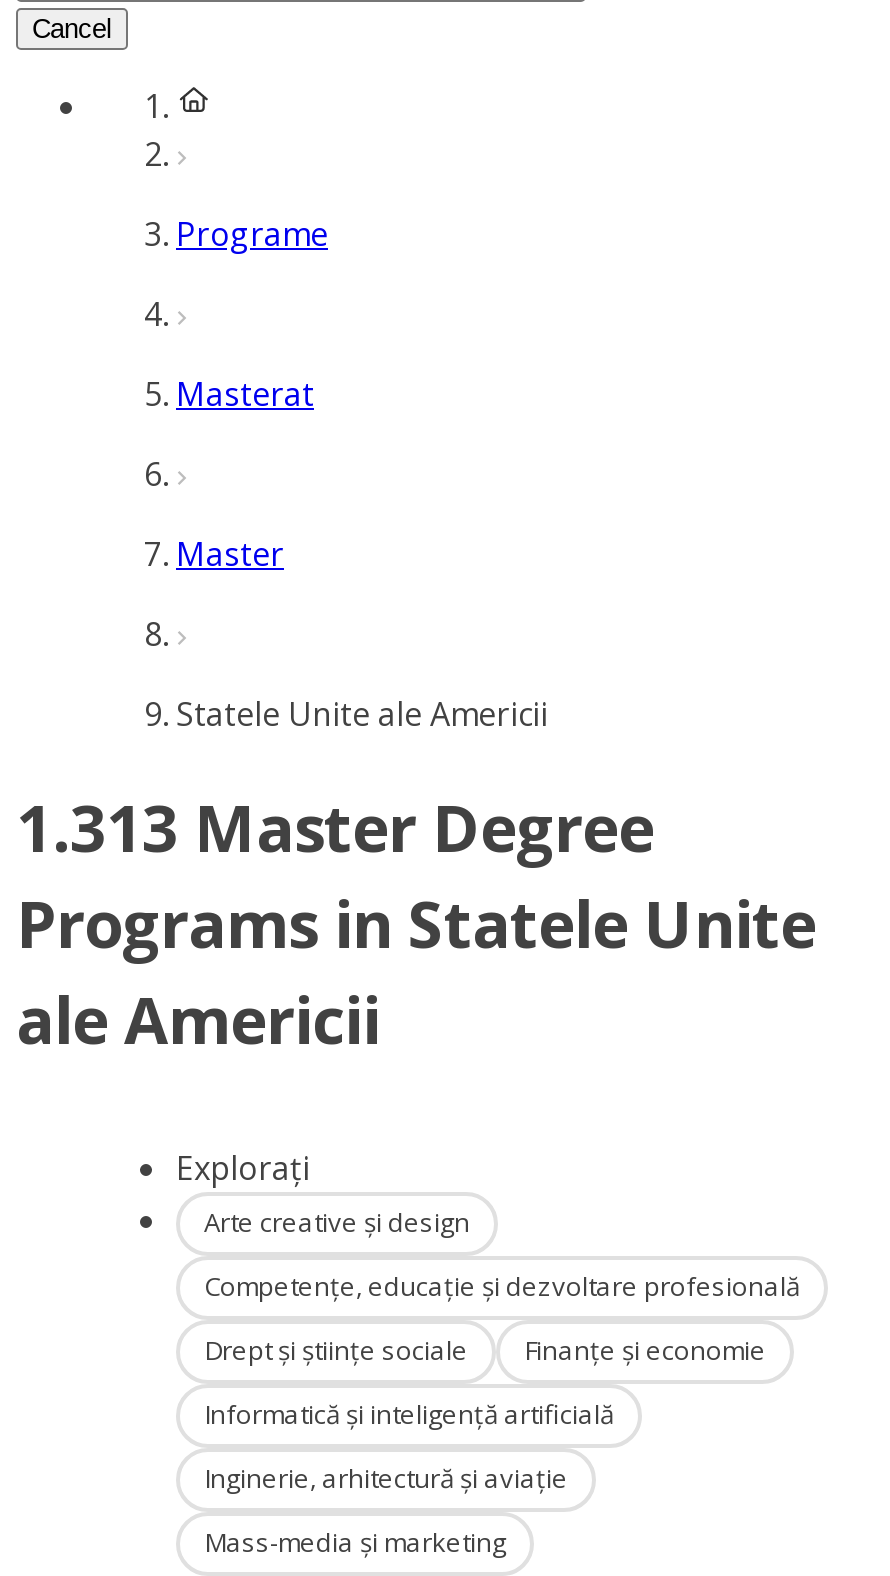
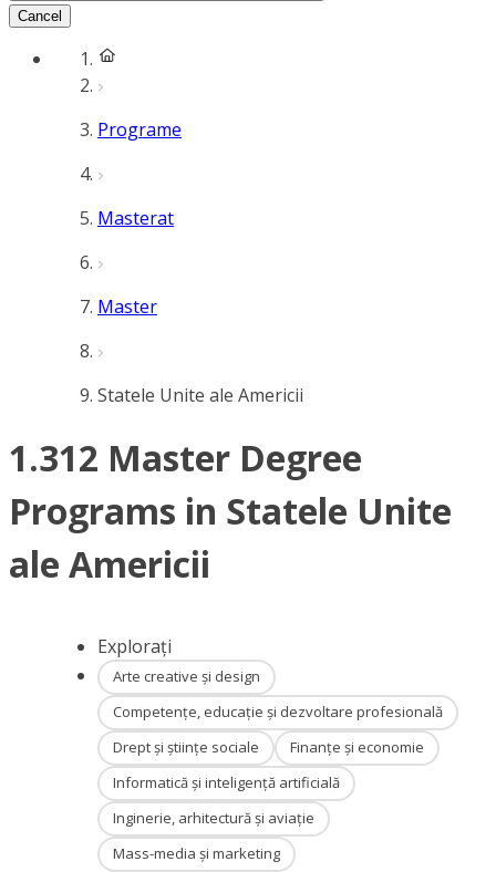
- 1.313 Master Degree
+ 1.312 Master Degree
